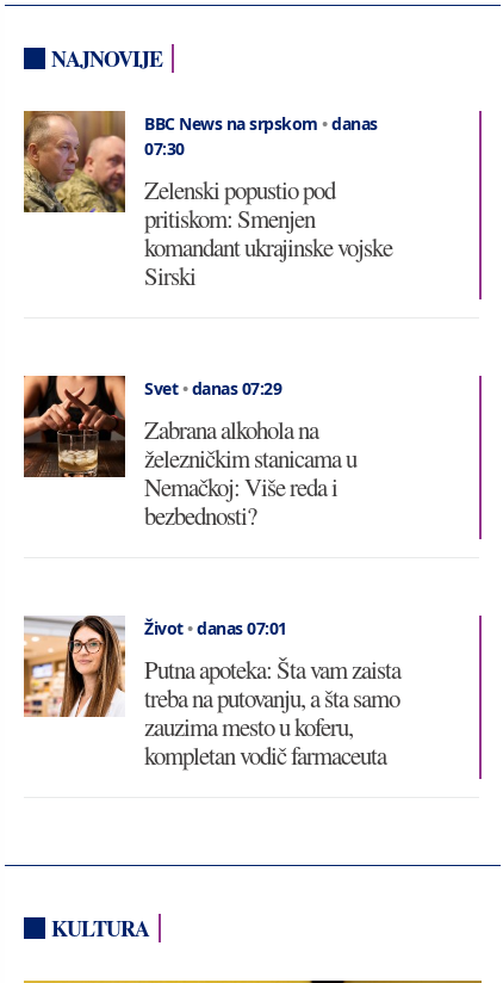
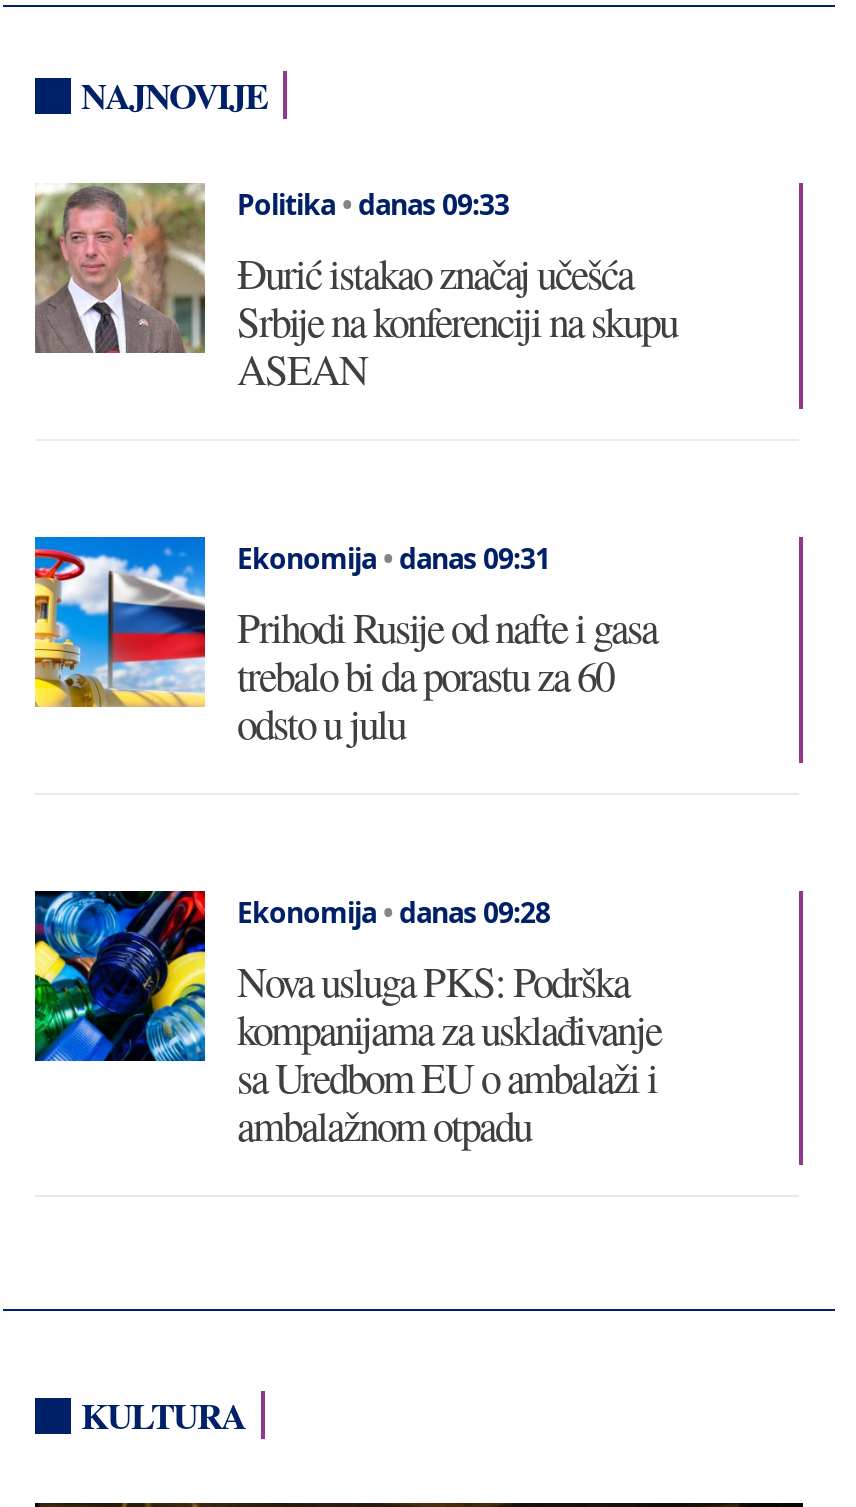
- [image]
- BBC News na srpskom • danas
- 07:30
- Zelenski popustio pod
- pritiskom: Smenjen
- komandant ukrajinske vojske
- Sirski
+ [image]
+ Politika • danas 09:33
+ Đurić istakao značaj učešća
+ Srbije na konferenciji na skupu
+ ASEAN

- [image]
- Svet • danas 07:29
- Zabrana alkohola na
- železničkim stanicama u
- Nemačkoj: Više reda i
- bezbednosti?
+ [image]
+ Ekonomija • danas 09:31
+ Prihodi Rusije od nafte i gasa
+ trebalo bi da porastu za 60
+ odsto u julu

- [image]
- Život • danas 07:01
- Putna apoteka: Šta vam zaista
- treba na putovanju, a šta samo
- zauzima mesto u koferu,
- kompletan vodič farmaceuta
+ [image]
+ Ekonomija • danas 09:28
+ Nova usluga PKS: Podrška
+ kompanijama za usklađivanje
+ sa Uredbom EU o ambalaži i
+ ambalažnom otpadu
